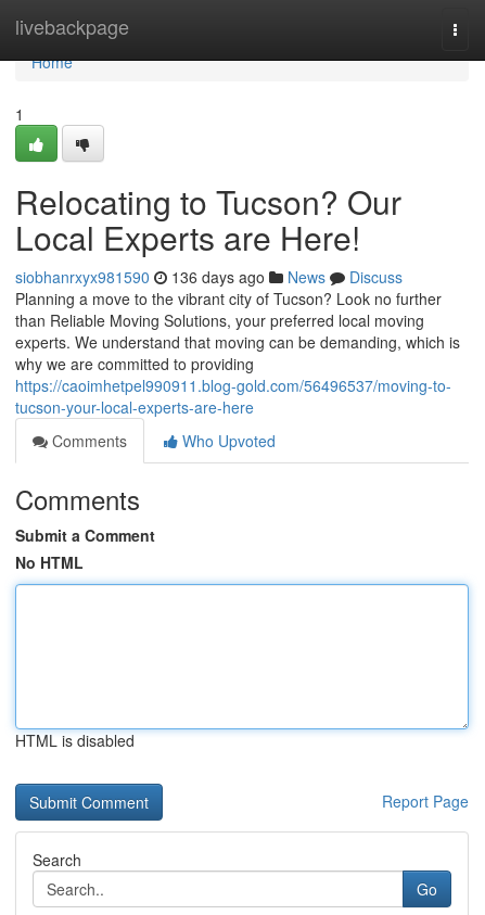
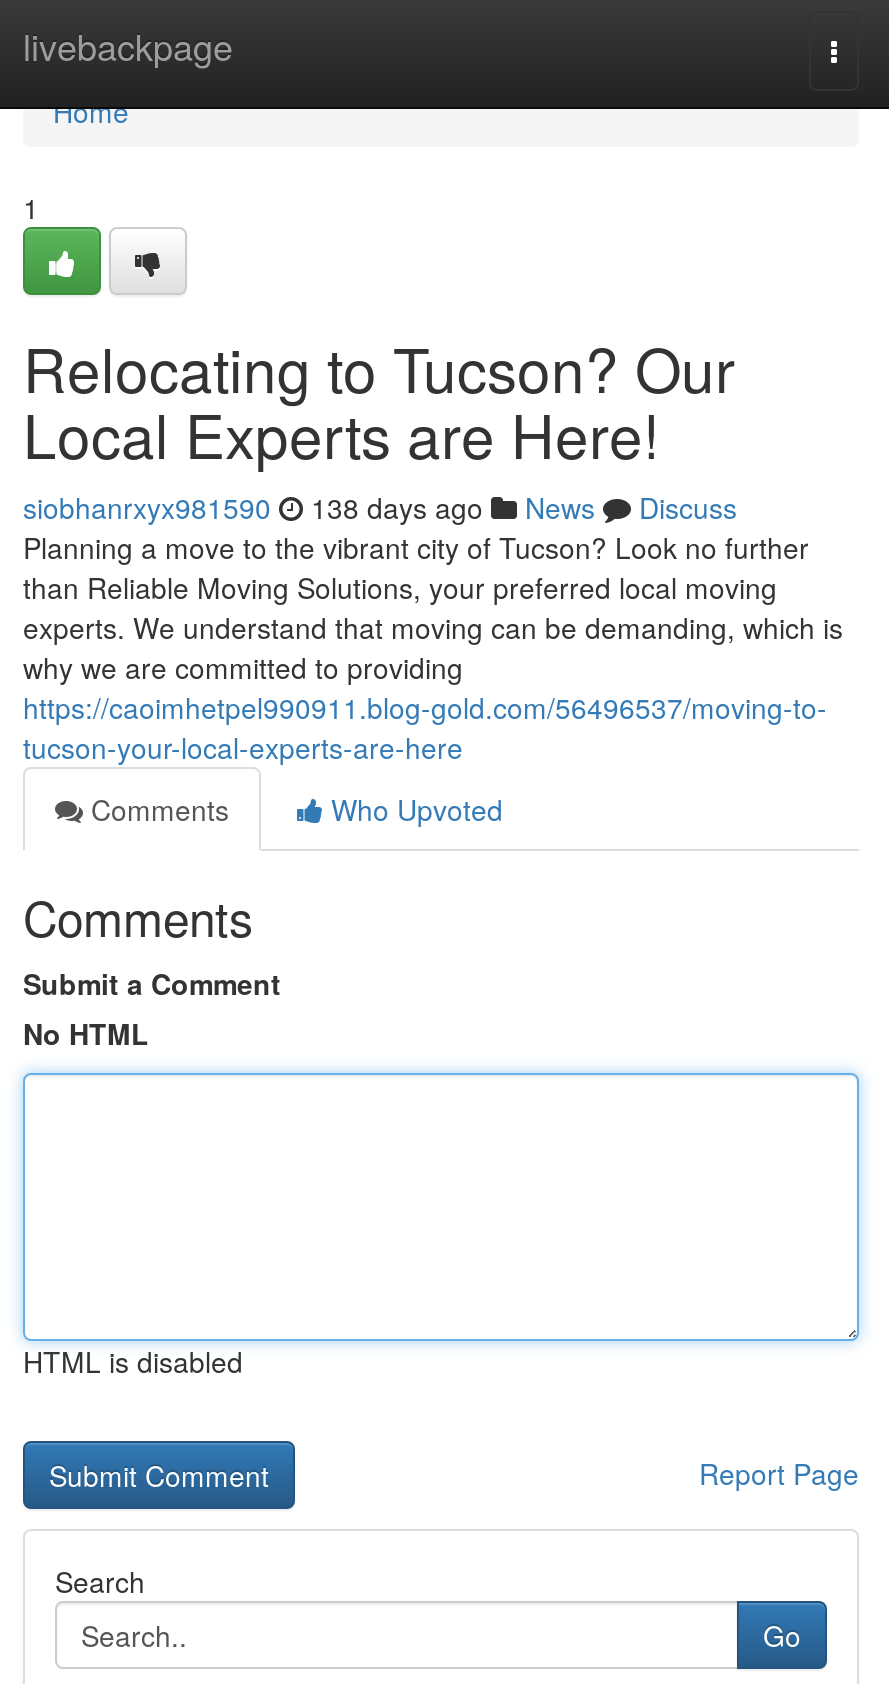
- siobhanrxyx981590 136 days ago News Discuss
+ siobhanrxyx981590 138 days ago News Discuss
